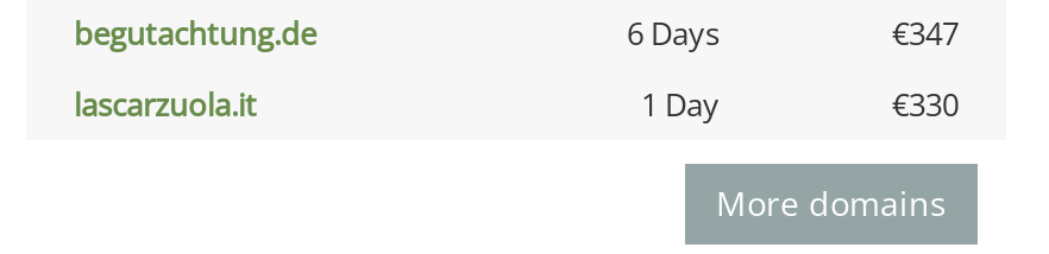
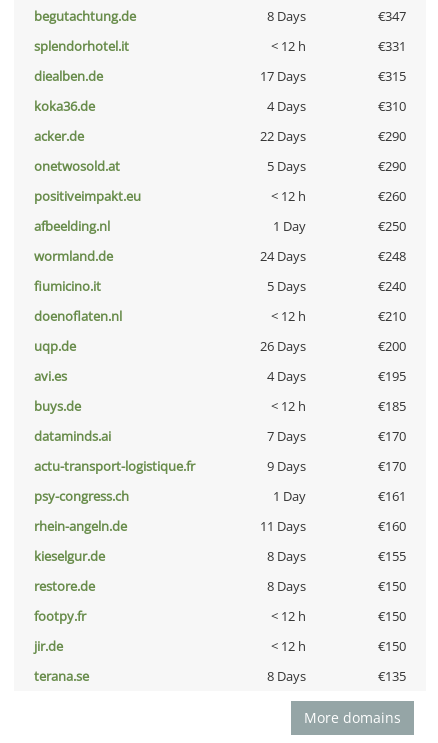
- 6 Days
+ 8 Days

- lascarzuola.it
+ splendorhotel.it
+ < 12 h
+ €331
+ diealben.de
+ 17 Days
+ €315
+ koka36.de
+ 4 Days
+ €310
+ acker.de
+ 22 Days
+ €290
+ onetwosold.at
+ 5 Days
+ €290
+ positiveimpakt.eu
+ < 12 h
+ €260
+ afbeelding.nl

- €330
+ €250
+ wormland.de
+ 24 Days
+ €248
+ fiumicino.it
+ 5 Days
+ €240
+ doenoflaten.nl
+ < 12 h
+ €210
+ uqp.de
+ 26 Days
+ €200
+ avi.es
+ 4 Days
+ €195
+ buys.de
+ < 12 h
+ €185
+ dataminds.ai
+ 7 Days
+ €170
+ actu-transport-logistique.fr
+ 9 Days
+ €170
+ psy-congress.ch
+ 1 Day
+ €161
+ rhein-angeln.de
+ 11 Days
+ €160
+ kieselgur.de
+ 8 Days
+ €155
+ restore.de
+ 8 Days
+ €150
+ footpy.fr
+ < 12 h
+ €150
+ jir.de
+ < 12 h
+ €150
+ terana.se
+ 8 Days
+ €135
